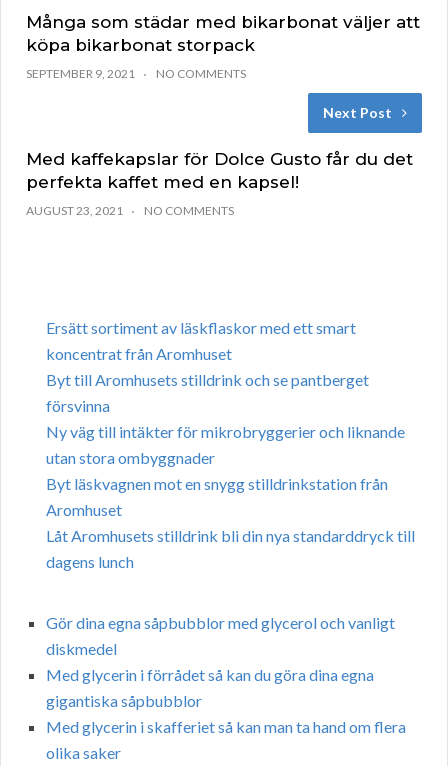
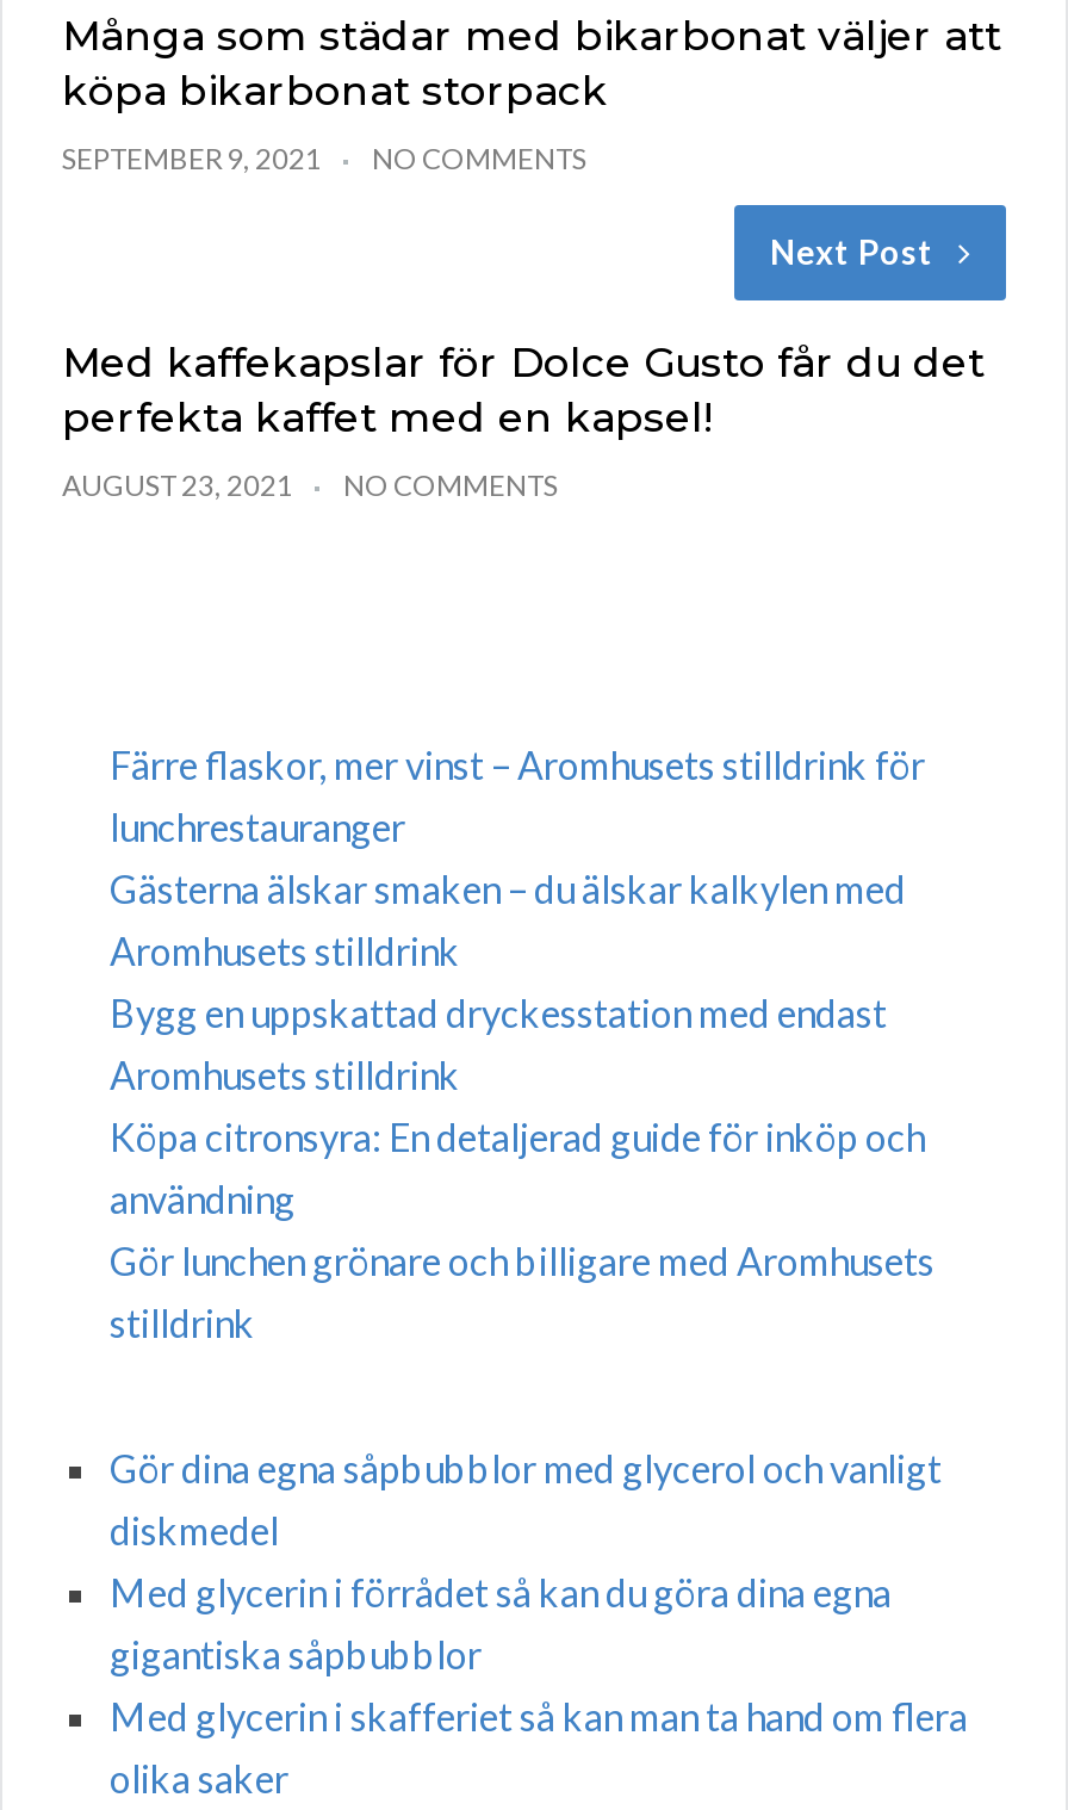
- Ersätt sortiment av läskflaskor med ett smart
- koncentrat från Aromhuset
- Byt till Aromhusets stilldrink och se pantberget
- försvinna
- Ny väg till intäkter för mikrobryggerier och liknande
- utan stora ombyggnader
- Byt läskvagnen mot en snygg stilldrinkstation från
- Aromhuset
- Låt Aromhusets stilldrink bli din nya standarddryck till
- dagens lunch
+ Färre flaskor, mer vinst – Aromhusets stilldrink för
+ lunchrestauranger
+ Gästerna älskar smaken – du älskar kalkylen med
+ Aromhusets stilldrink
+ Bygg en uppskattad dryckesstation med endast
+ Aromhusets stilldrink
+ Köpa citronsyra: En detaljerad guide för inköp och
+ användning
+ Gör lunchen grönare och billigare med Aromhusets
+ stilldrink
